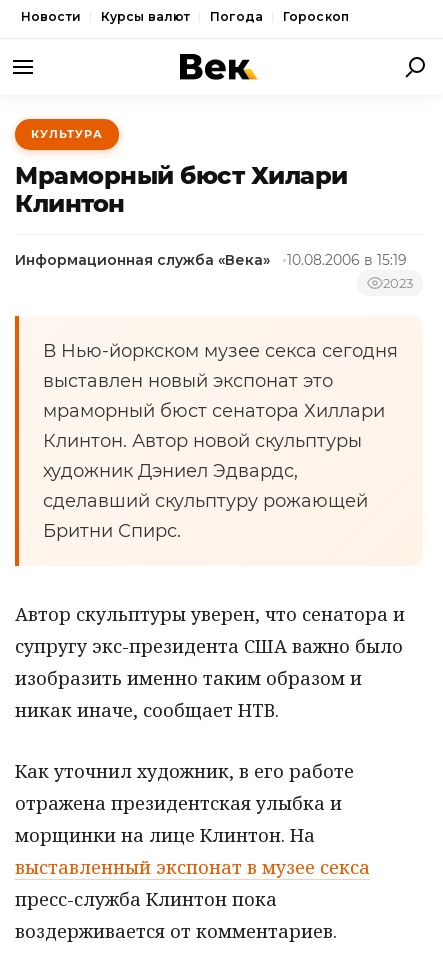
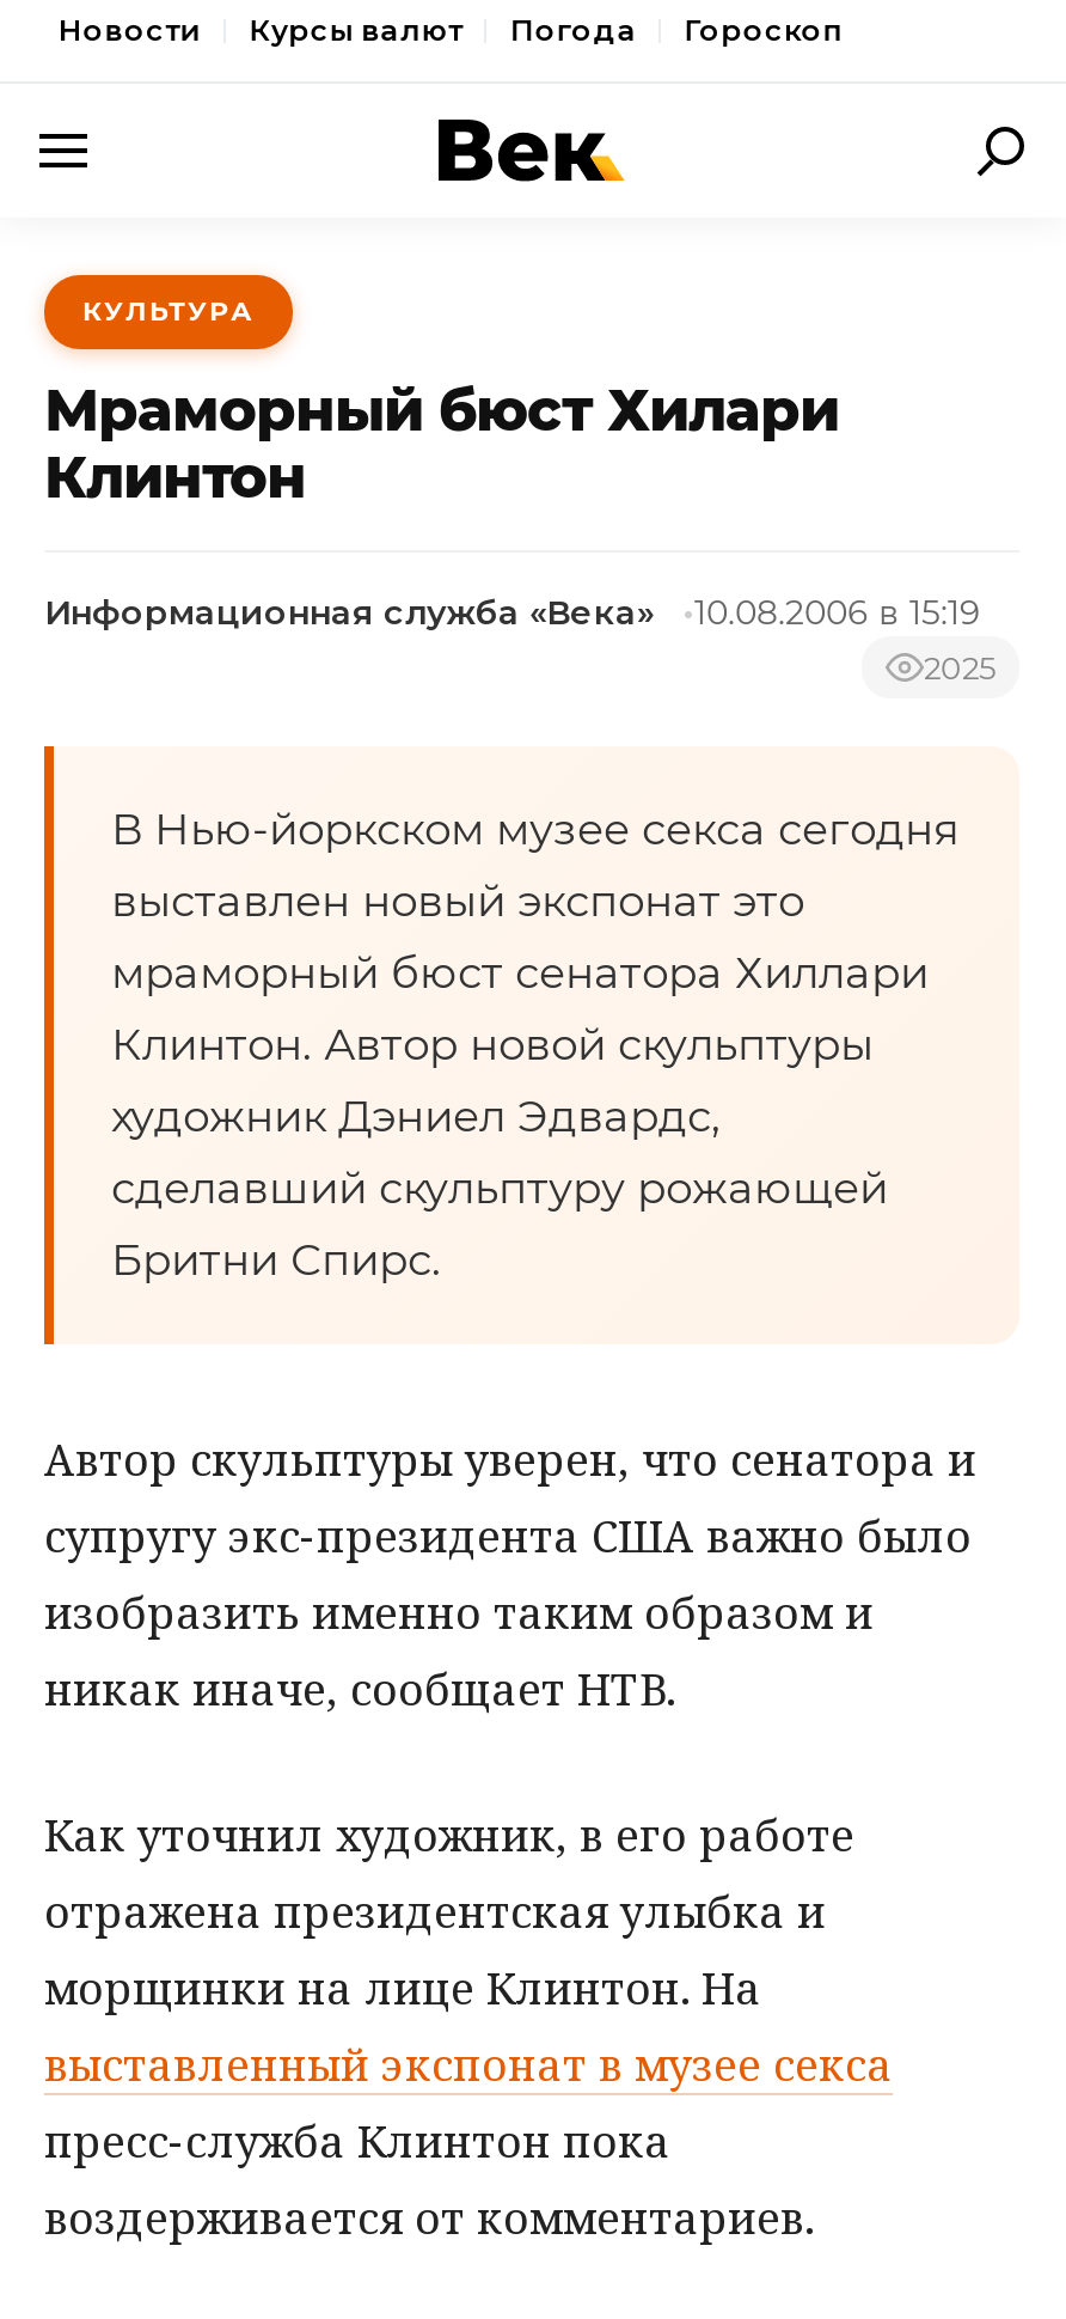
- 2023
+ 2025
